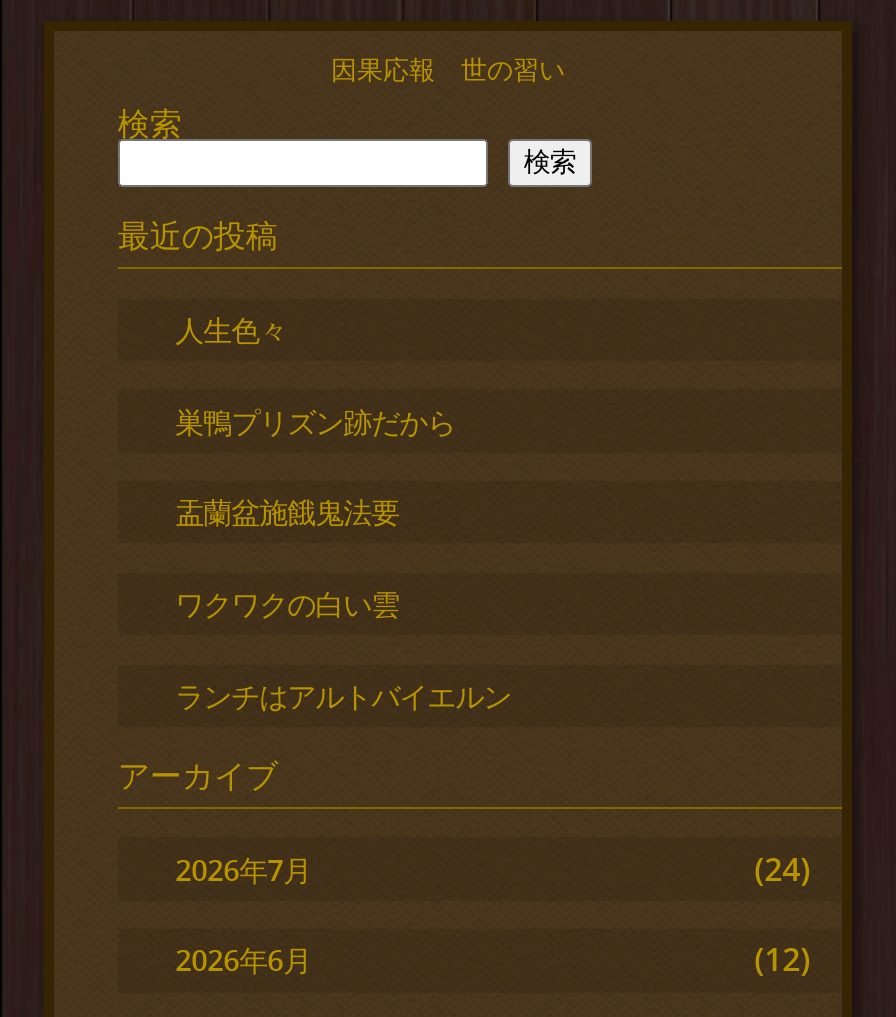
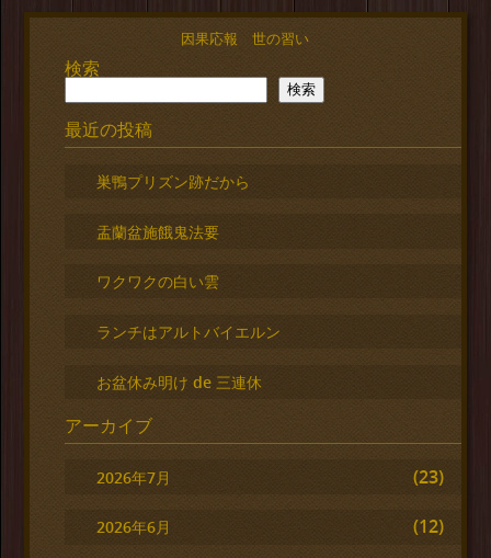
- 人生色々

moved up: 巣鴨プリズン跡だから | 盂蘭盆施餓鬼法要 | ワクワクの白い雲

+ お盆休み明け de 三連休

- (24)
+ (23)
